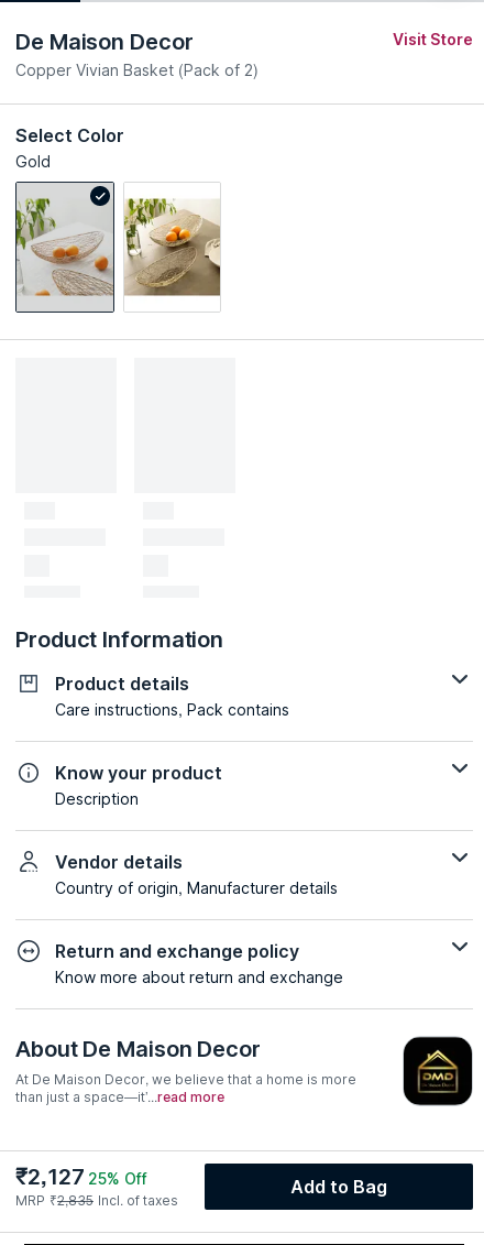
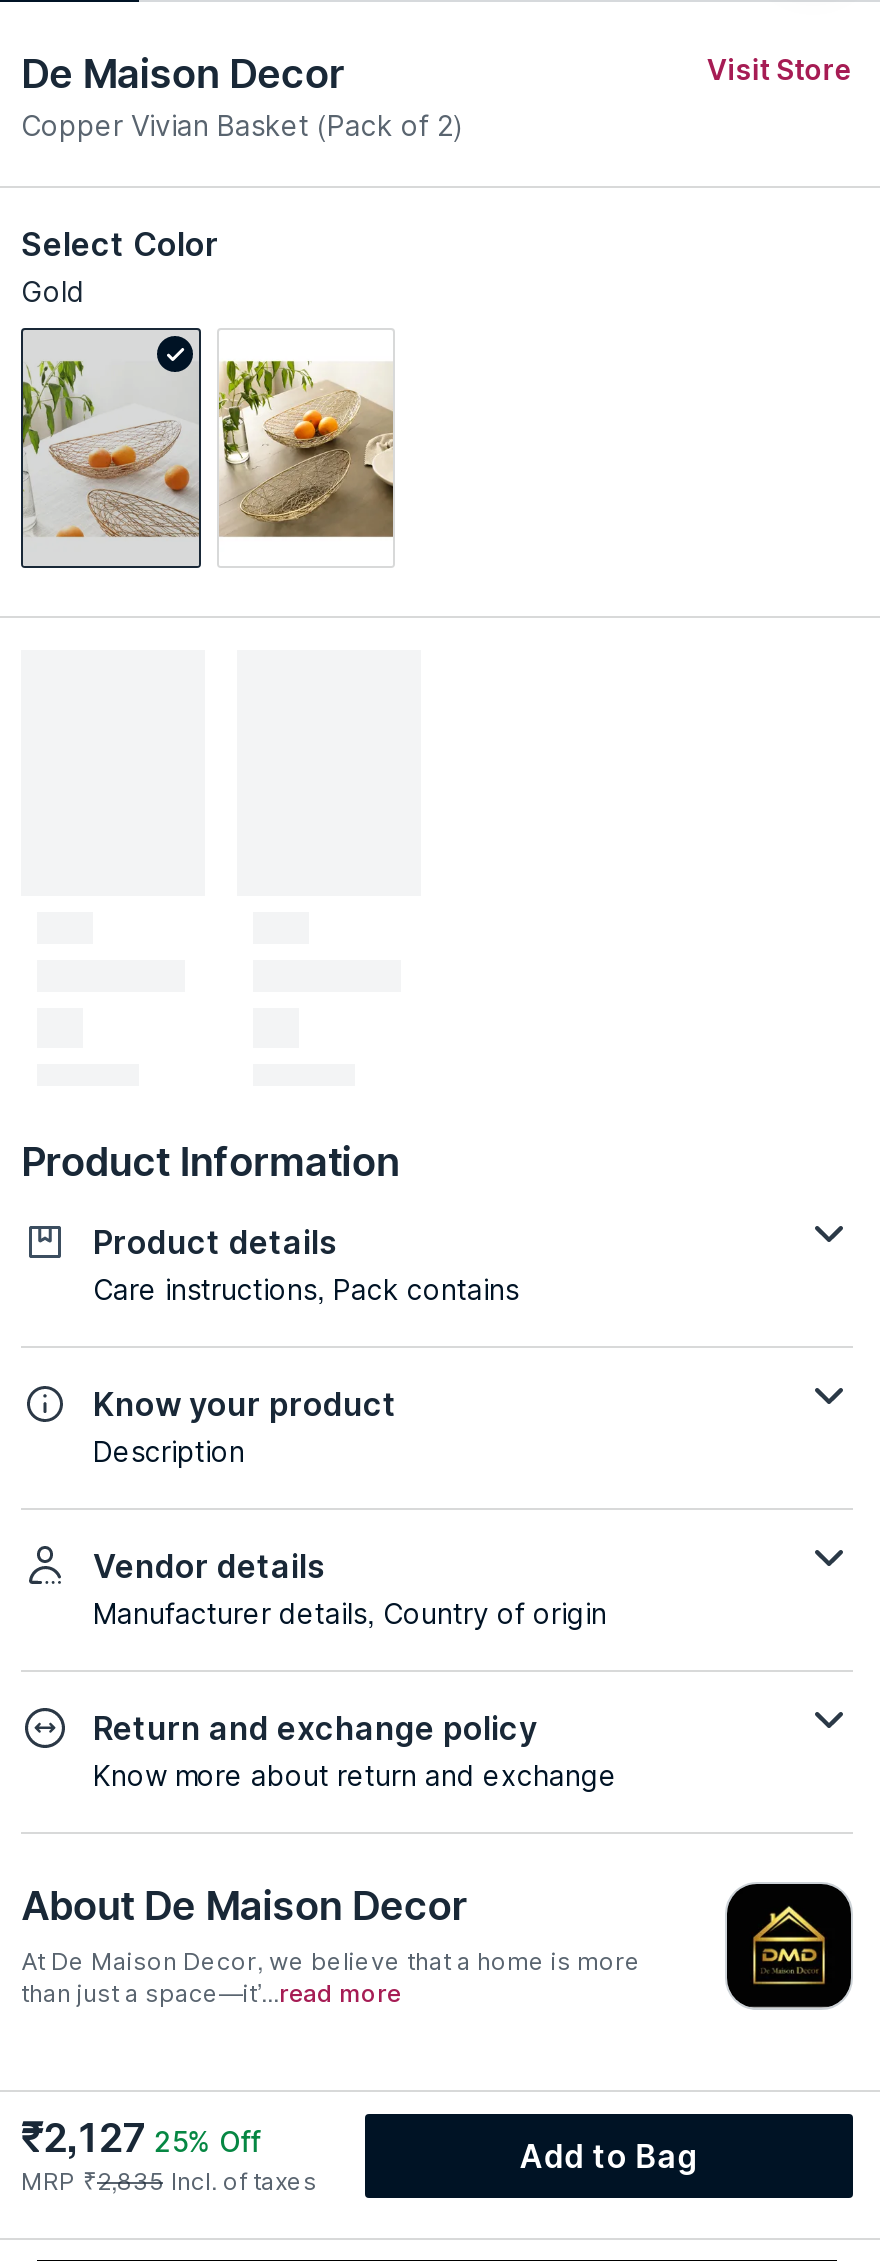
- Country of origin, Manufacturer details
+ Manufacturer details, Country of origin
